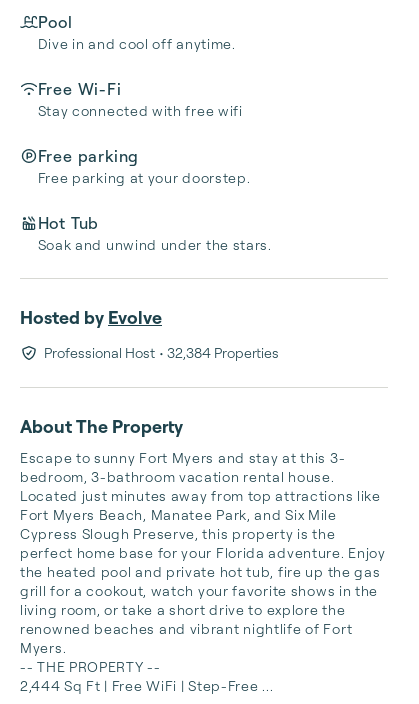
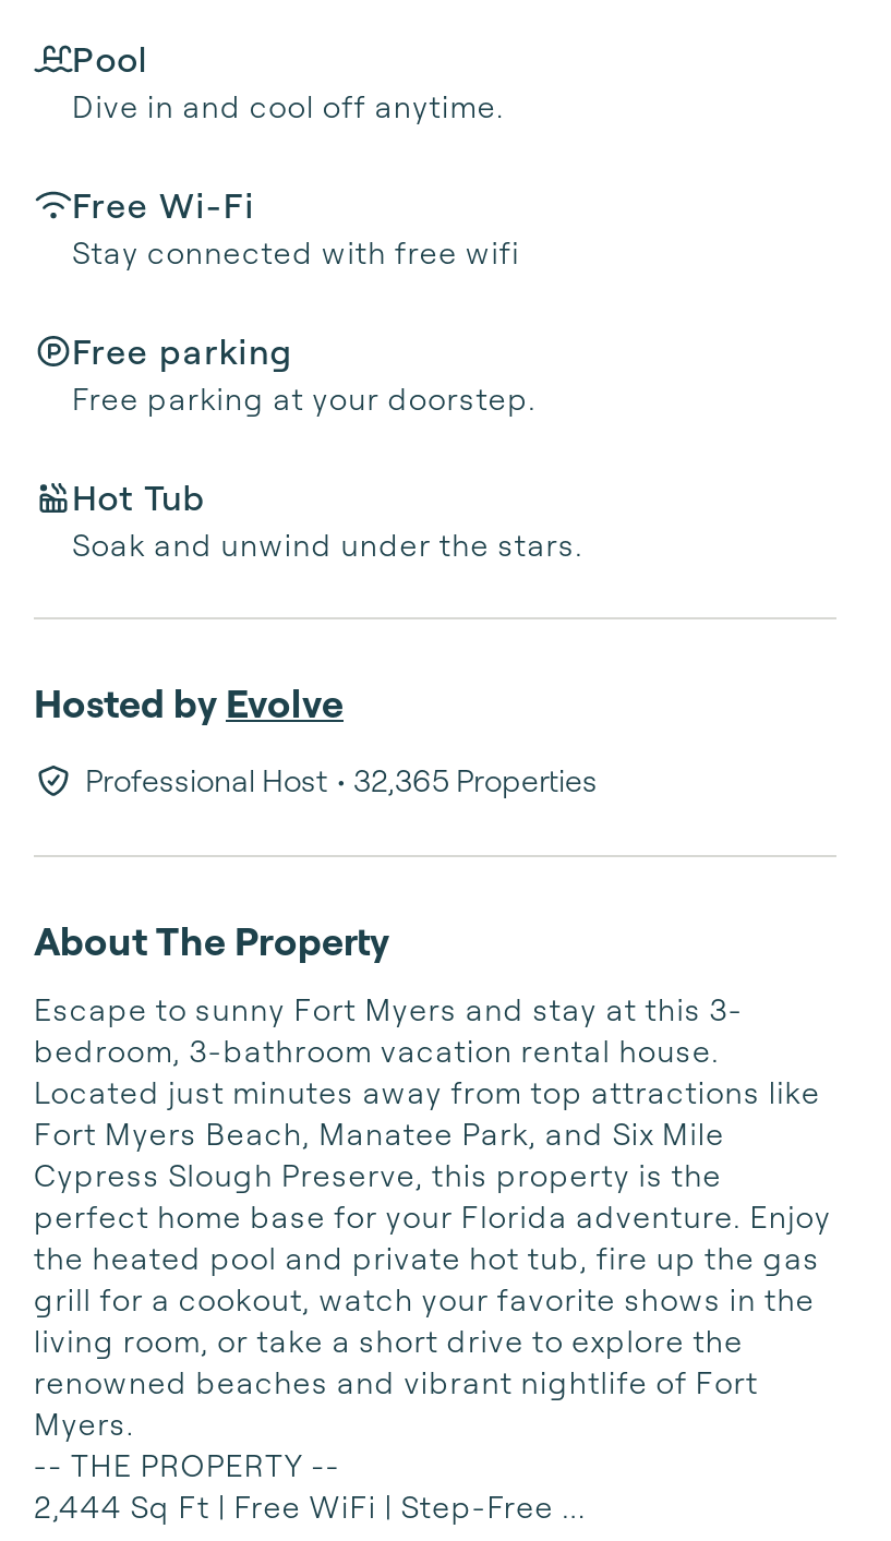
- Professional Host • 32,384 Properties
+ Professional Host • 32,365 Properties
